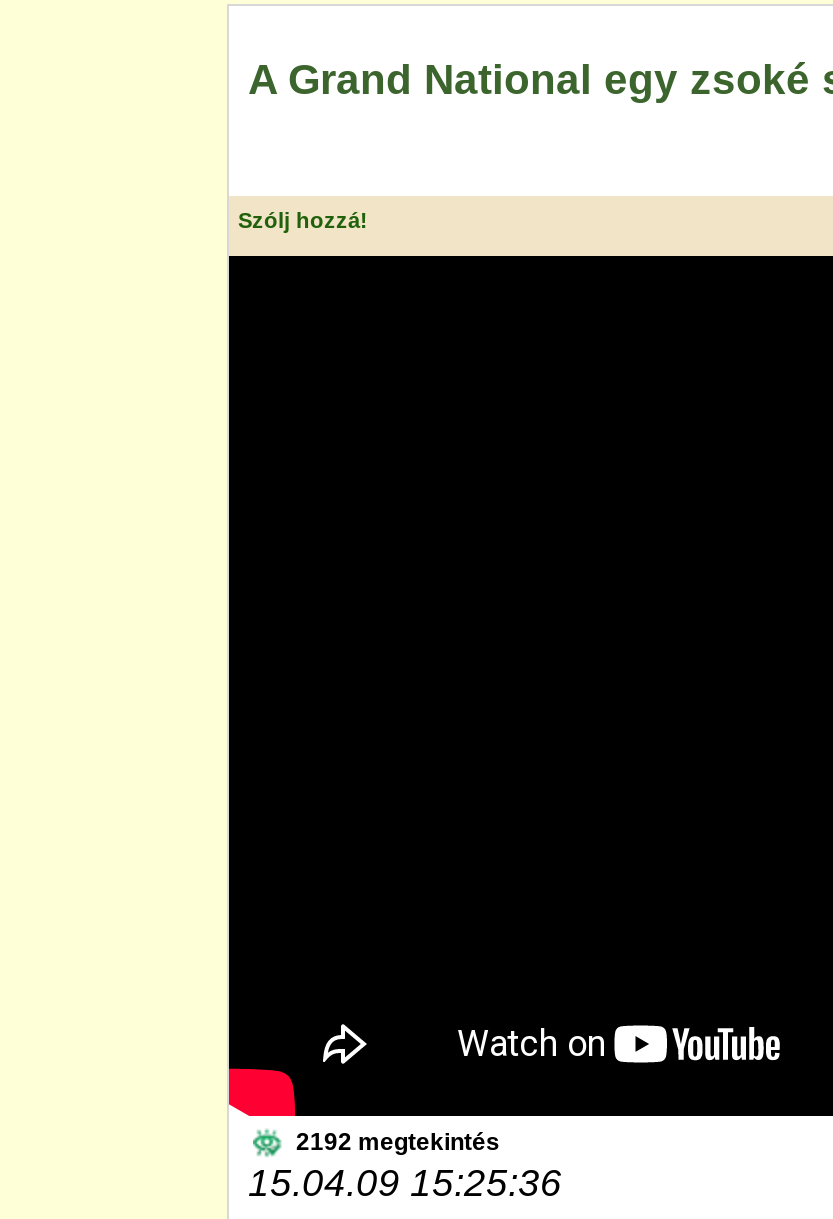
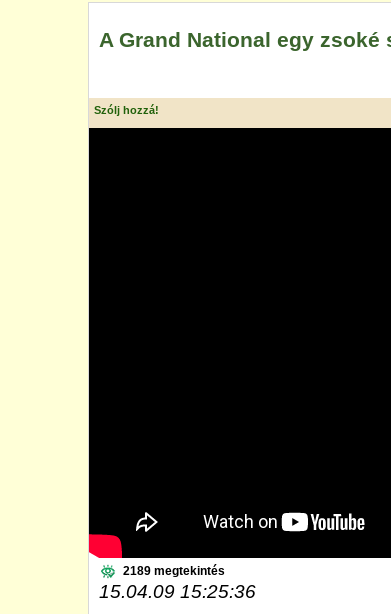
- 2192 megtekintés
+ 2189 megtekintés
